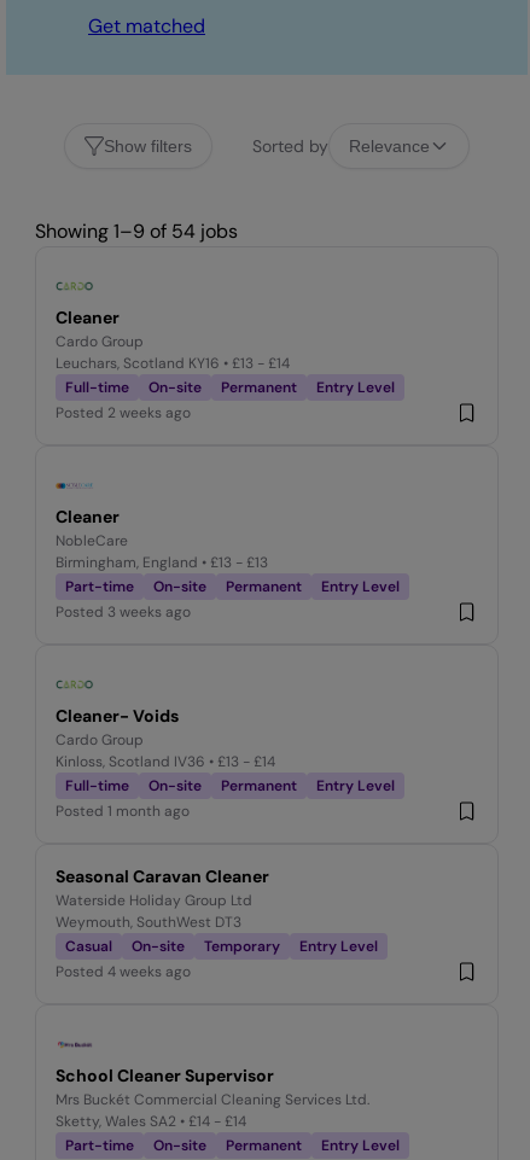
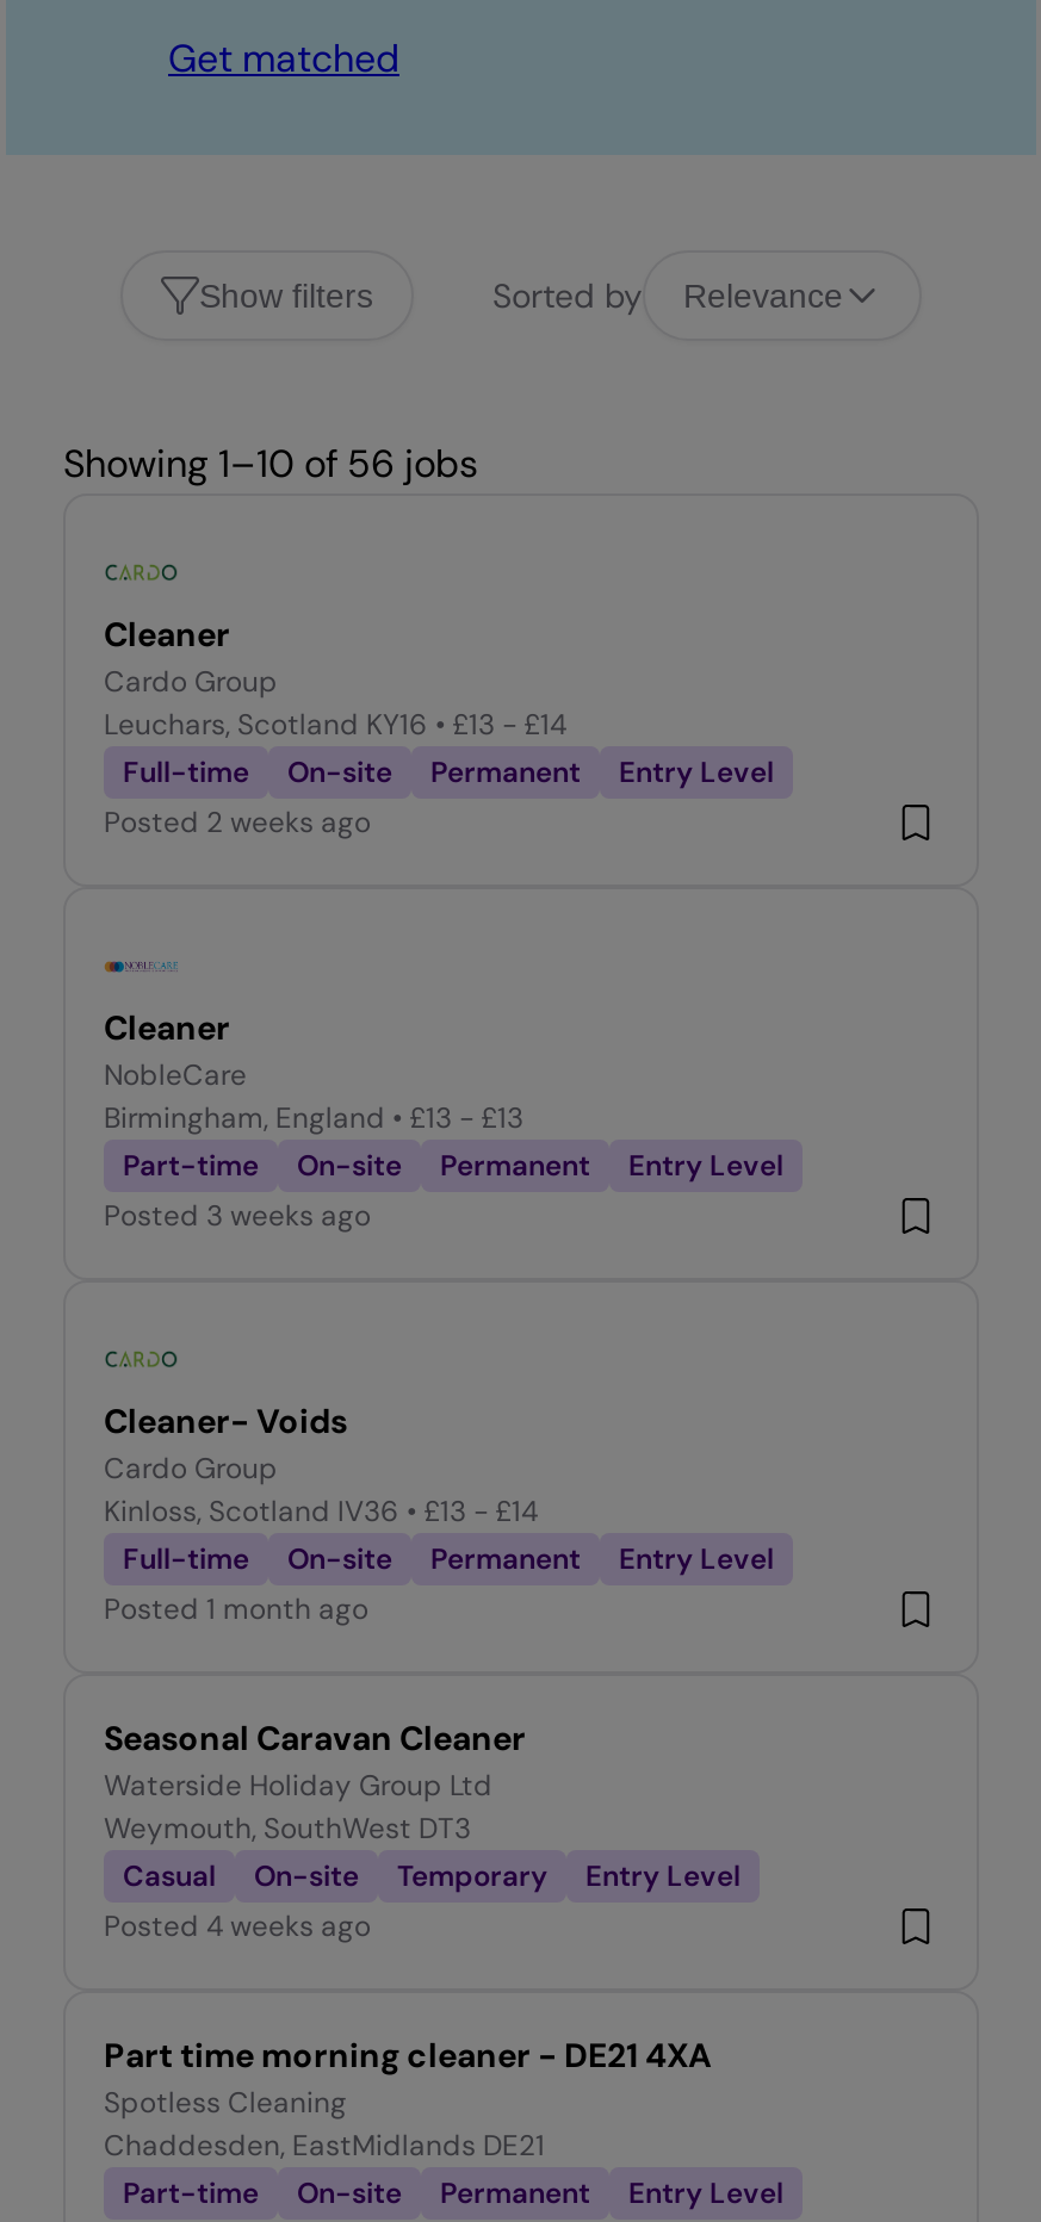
- Showing 1–9 of 54 jobs
+ Showing 1–10 of 56 jobs

- School Cleaner Supervisor
- Mrs Buckét Commercial Cleaning Services Ltd.
- Sketty, Wales SA2 • £14 - £14
+ Part time morning cleaner - DE21 4XA
+ Spotless Cleaning
+ Chaddesden, EastMidlands DE21
